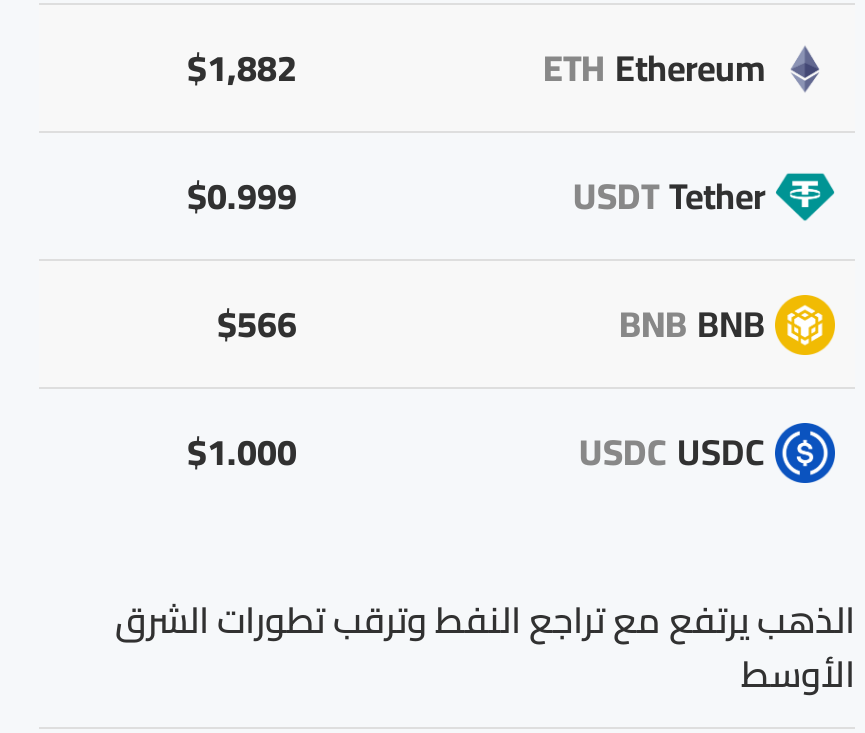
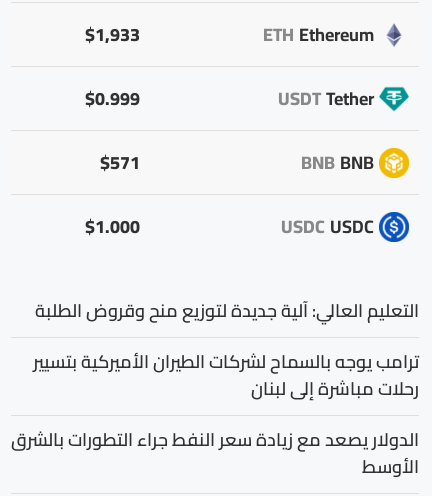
- $1,882
+ $1,933

- $566
+ $571

- الذهب يرتفع مع تراجع النفط وترقب تطورات الشرق
+ التعليم العالي: آلية جديدة لتوزيع منح وقروض الطلبة
+ ترامب يوجه بالسماح لشركات الطيران الأميركية بتسيير
+ رحلات مباشرة إلى لبنان
+ الدولار يصعد مع زيادة سعر النفط جراء التطورات بالشرق
